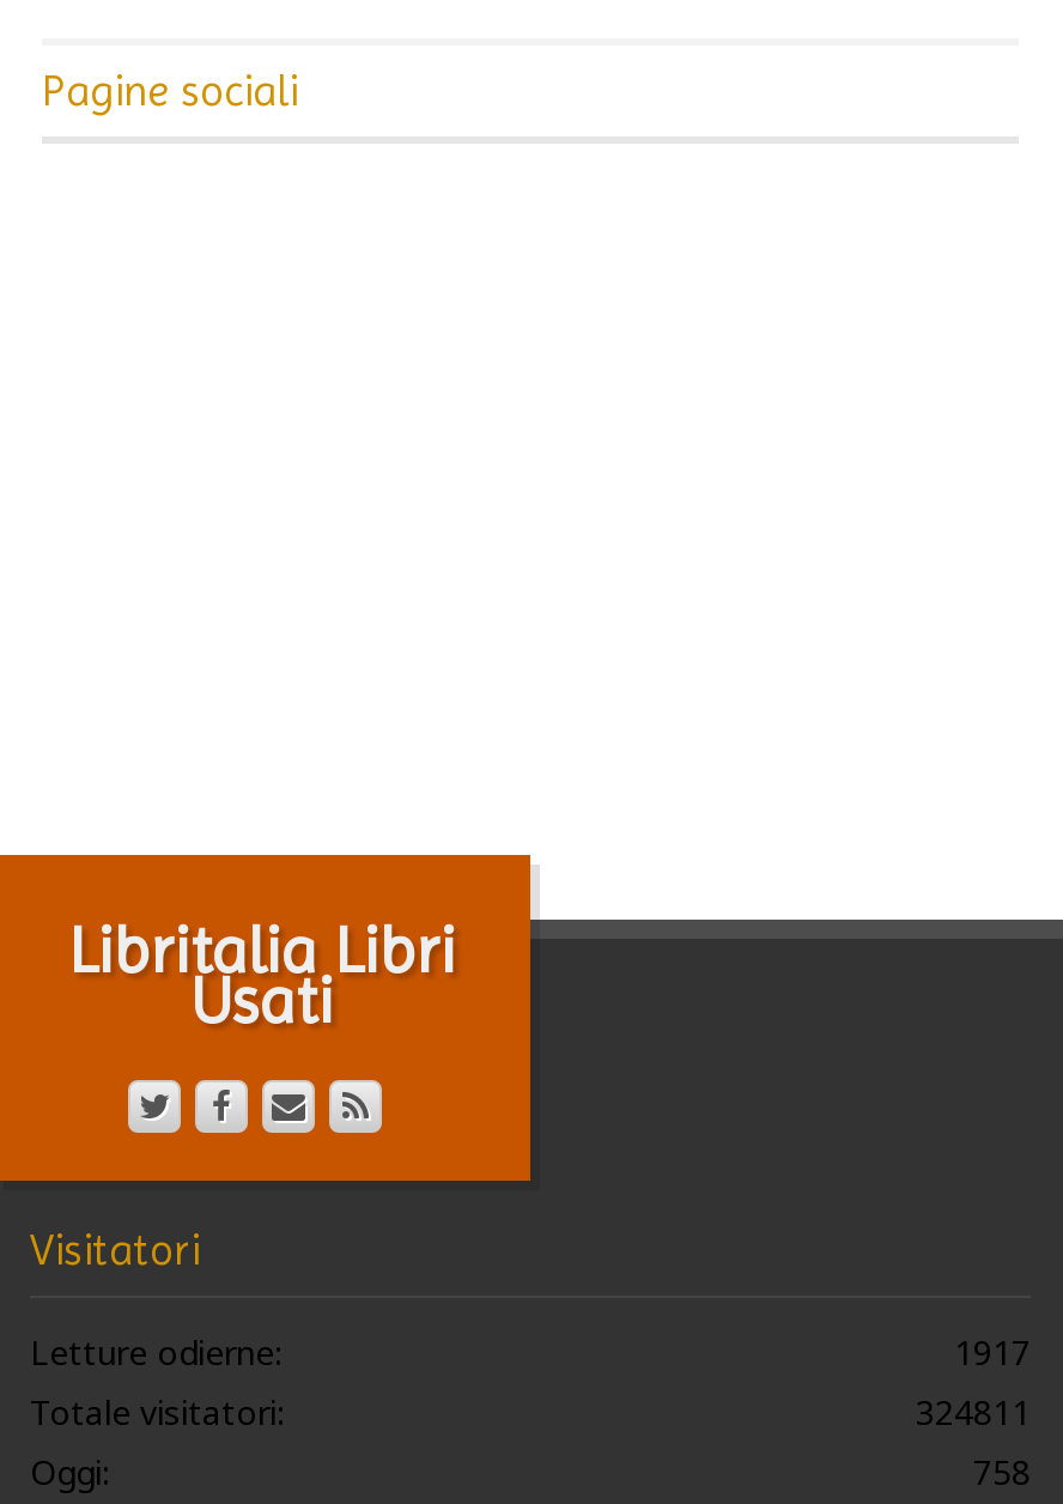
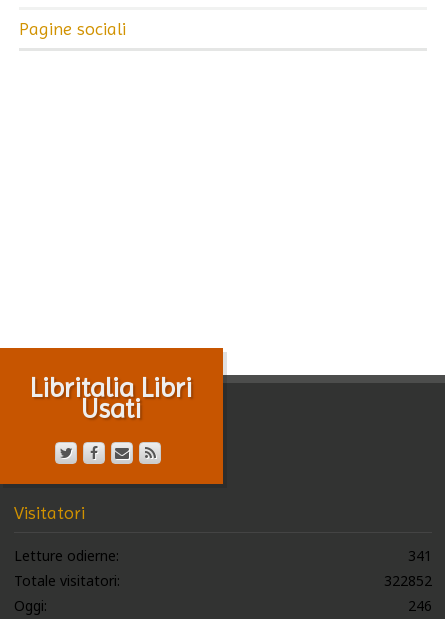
- 1917
+ 341

- 324811
+ 322852

- 758
+ 246
